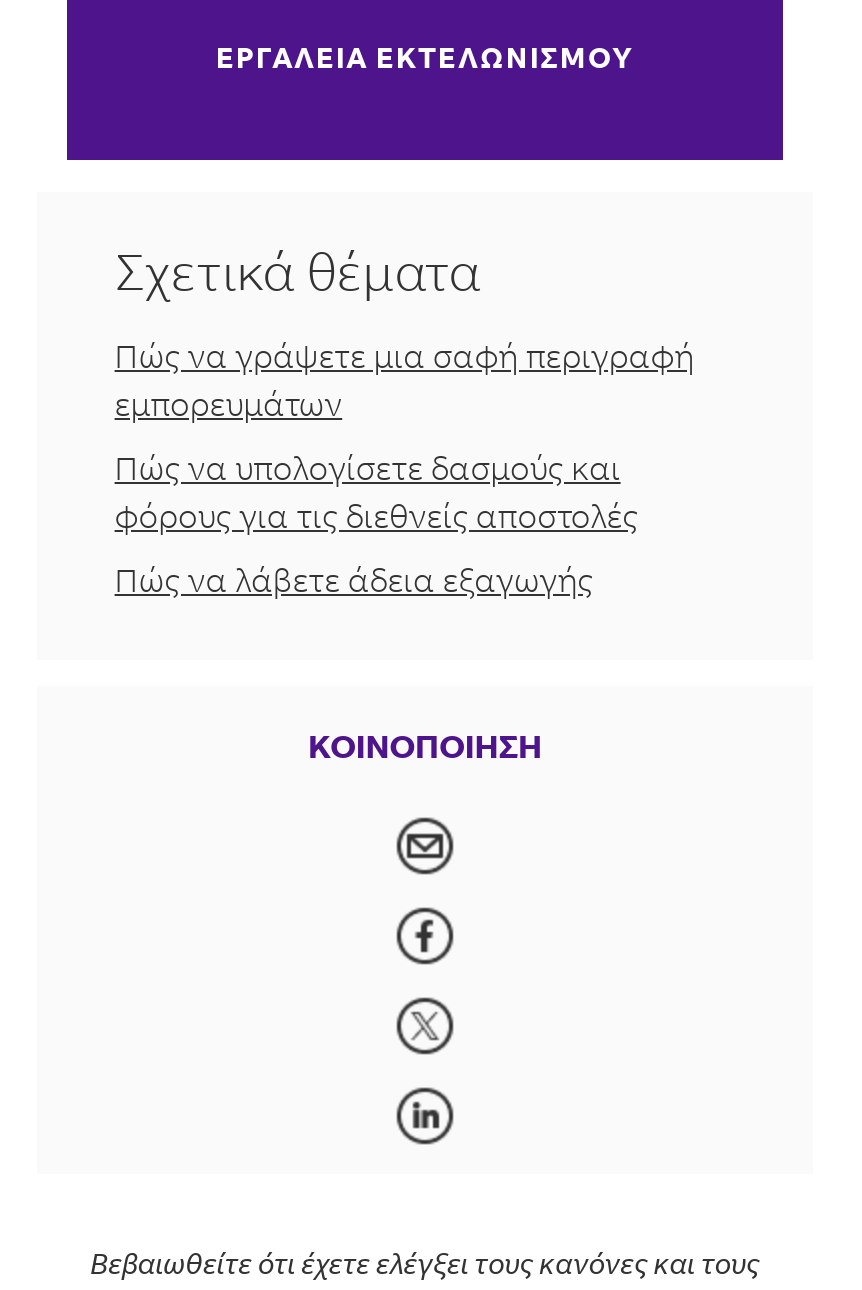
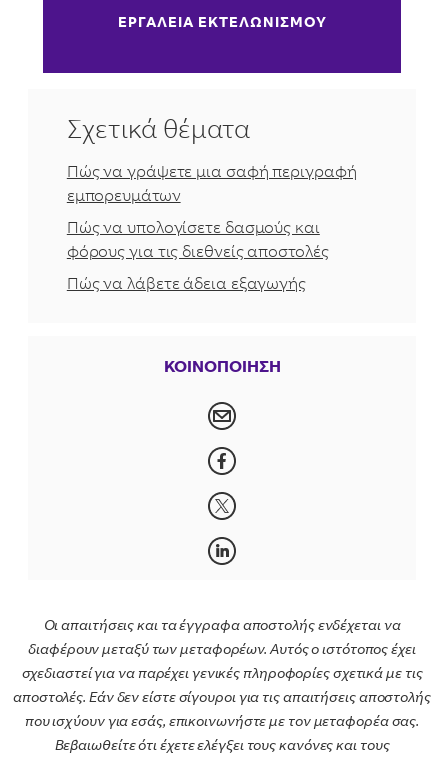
+ Οι απαιτήσεις και τα έγγραφα αποστολής ενδέχεται να
+ διαφέρουν μεταξύ των μεταφορέων. Αυτός ο ιστότοπος έχει
+ σχεδιαστεί για να παρέχει γενικές πληροφορίες σχετικά με τις
+ αποστολές. Εάν δεν είστε σίγουροι για τις απαιτήσεις αποστολής
+ που ισχύουν για εσάς, επικοινωνήστε με τον μεταφορέα σας.
